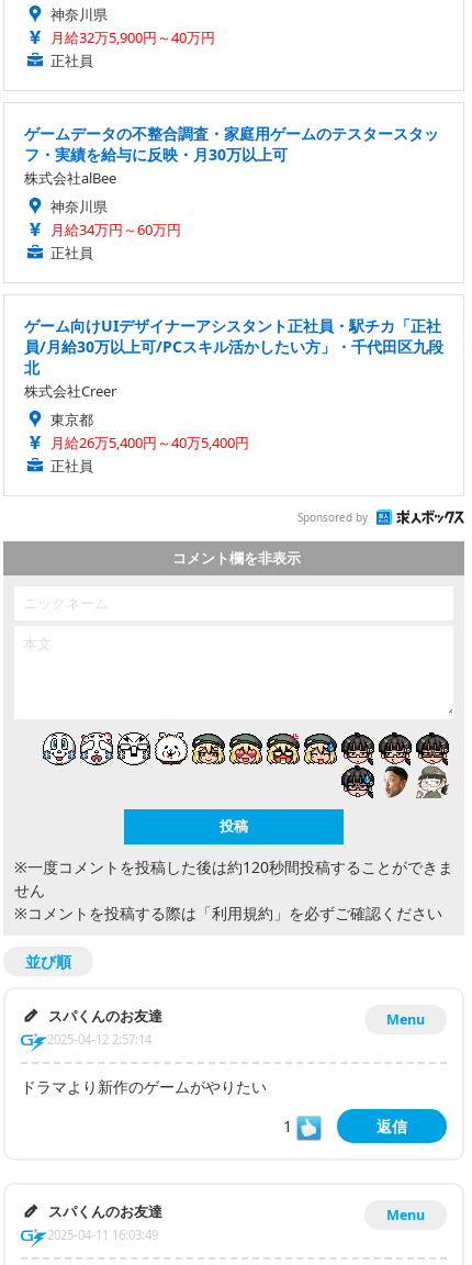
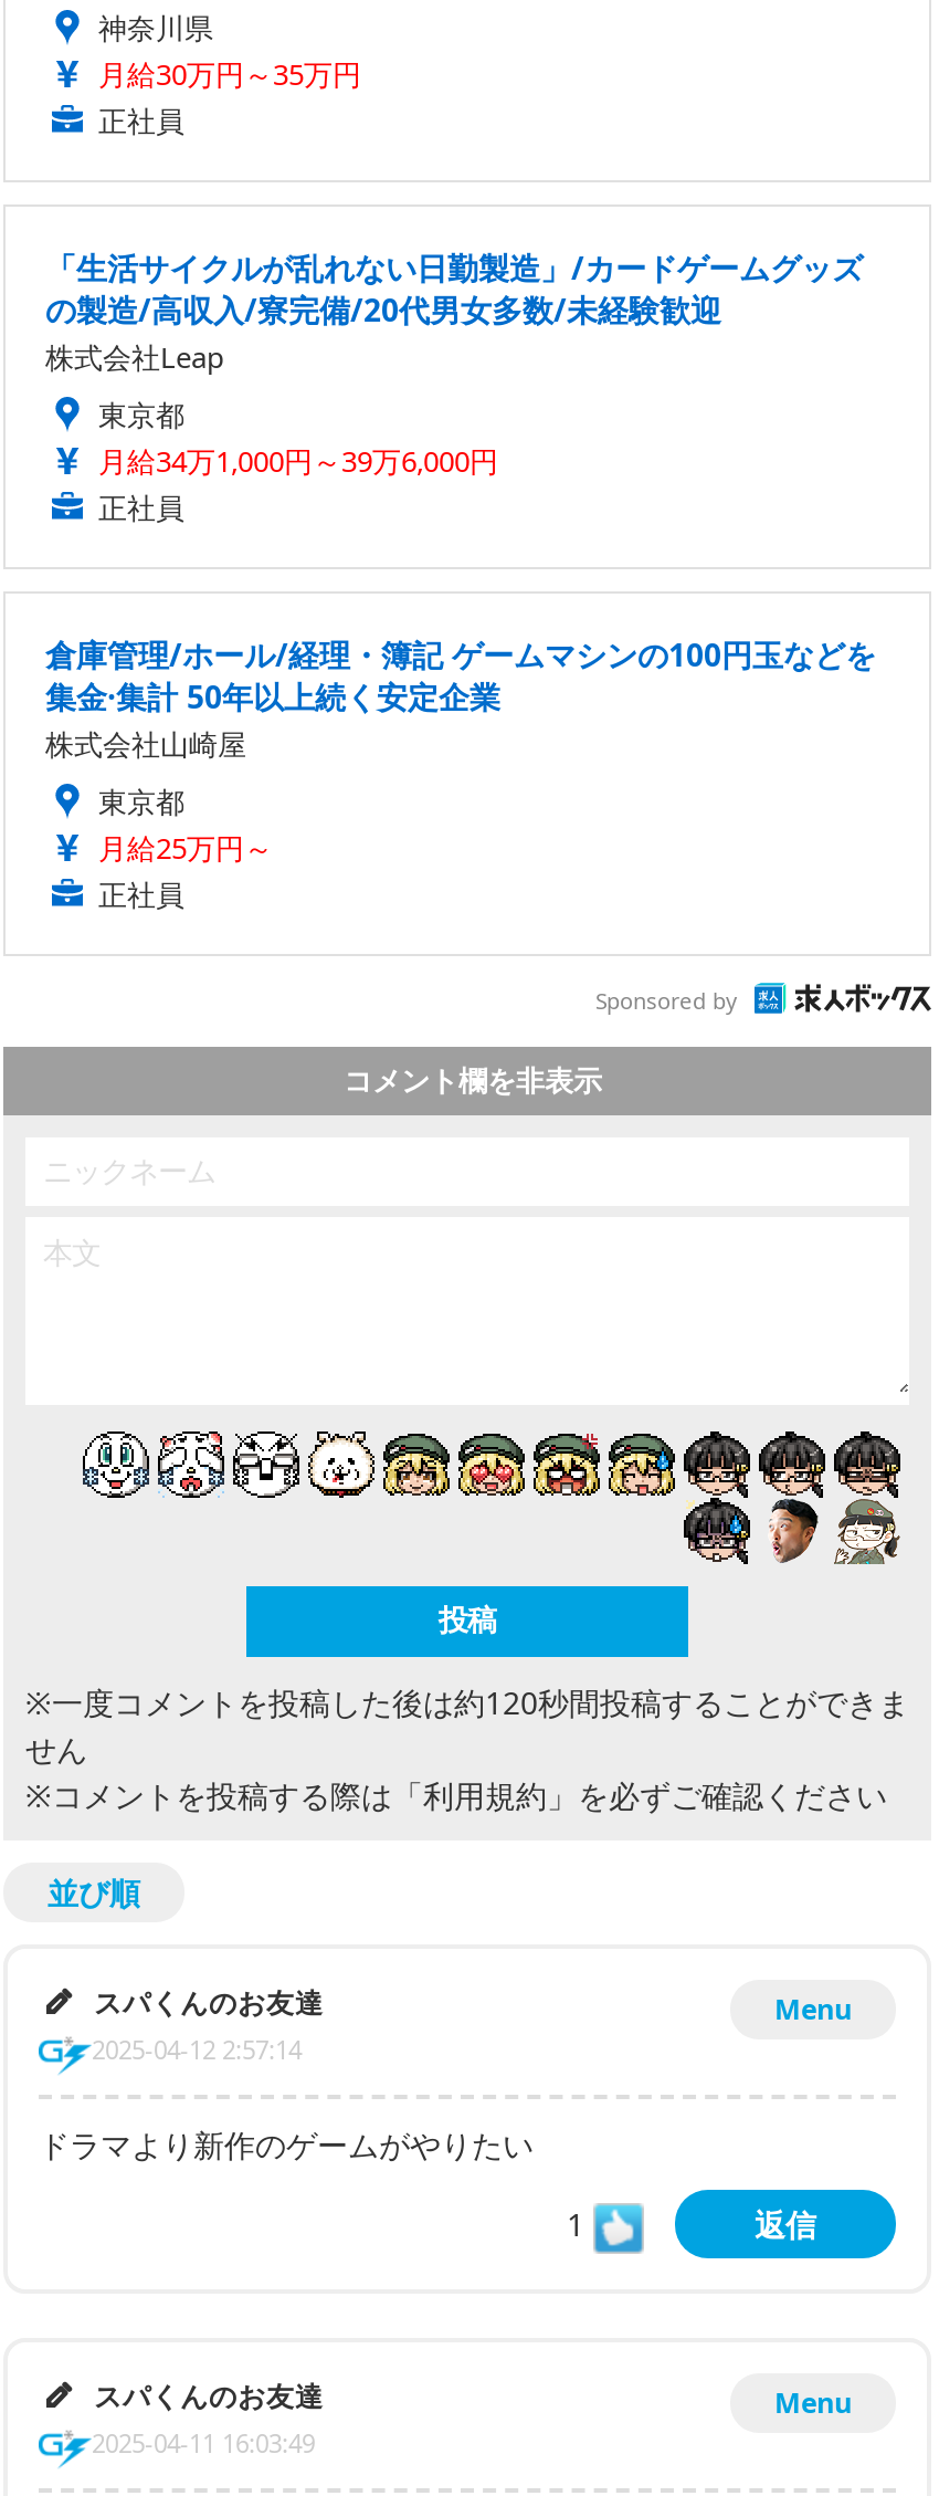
- 月給32万5,900円～40万円
+ 月給30万円～35万円

- ゲームデータの不整合調査・家庭用ゲームのテスタースタッ
- フ・実績を給与に反映・月30万以上可
- 株式会社alBee
- 神奈川県
- 月給34万円～60万円
+ 「生活サイクルが乱れない日勤製造」/カードゲームグッズ
+ の製造/高収入/寮完備/20代男女多数/未経験歓迎
+ 株式会社Leap
+ 東京都
+ 月給34万1,000円～39万6,000円

- ゲーム向けUIデザイナーアシスタント正社員・駅チカ「正社
- 員/月給30万以上可/PCスキル活かしたい方」・千代田区九段
- 北
- 株式会社Creer
+ 倉庫管理/ホール/経理・簿記 ゲームマシンの100円玉などを
+ 集金·集計 50年以上続く安定企業
+ 株式会社山崎屋

- 月給26万5,400円～40万5,400円
+ 月給25万円～
